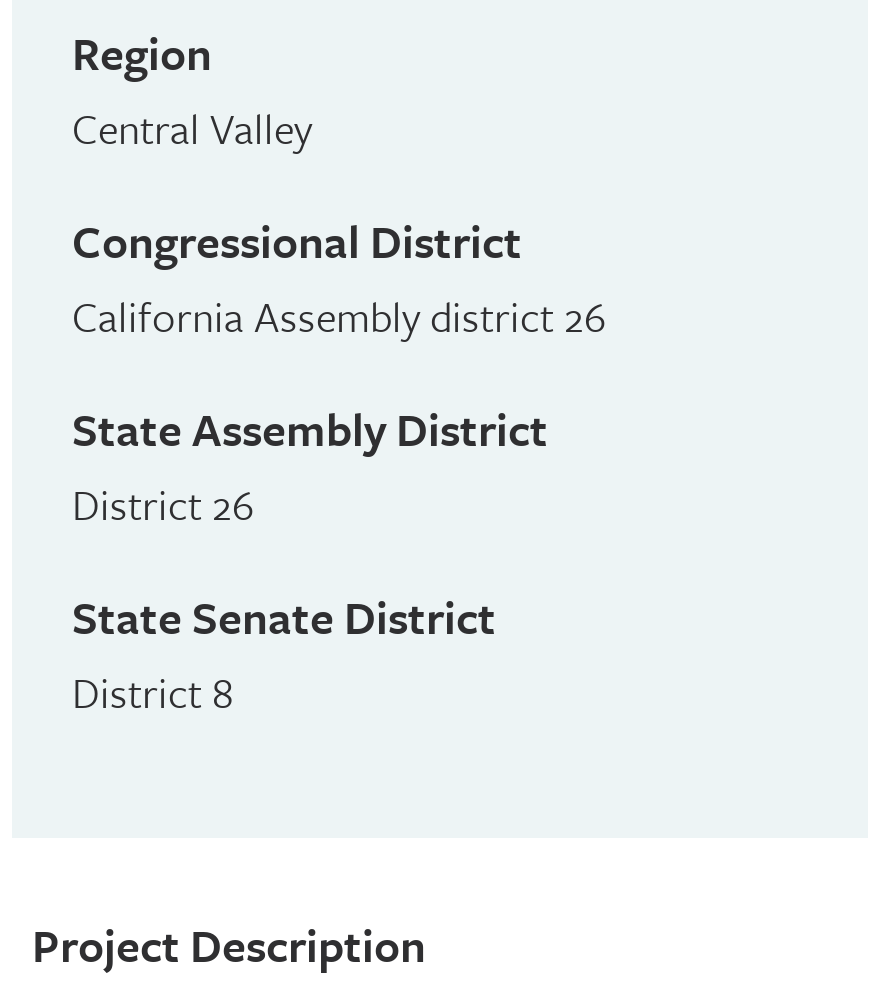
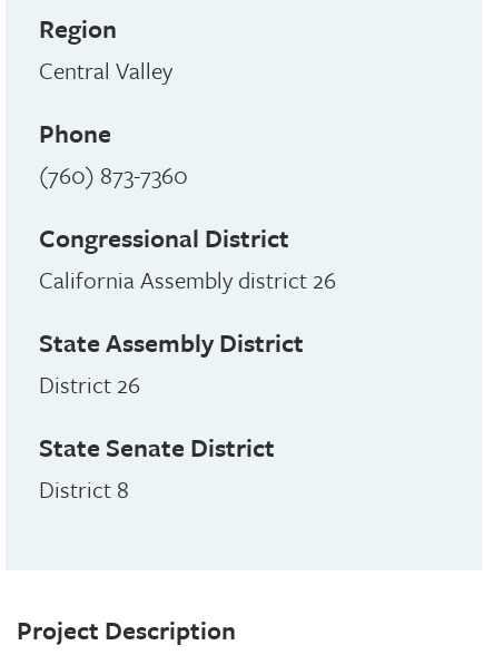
+ Phone
+ (760) 873-7360
